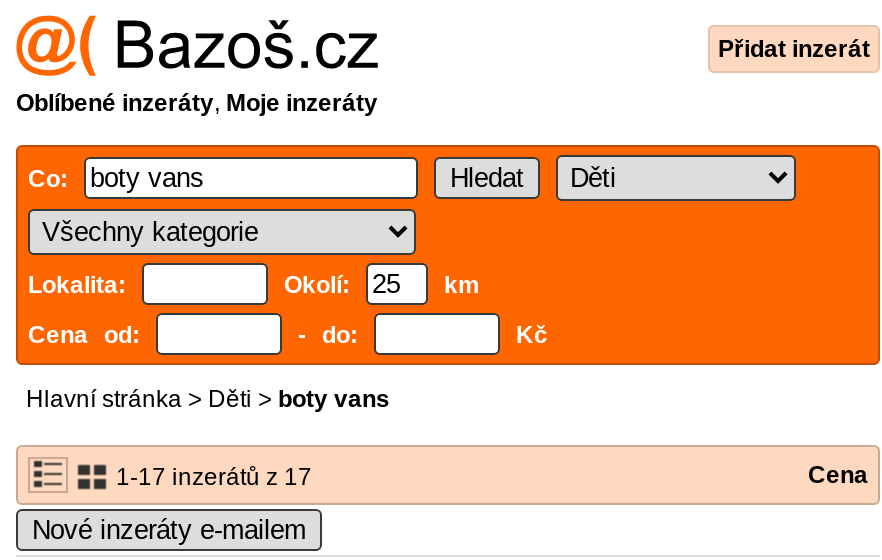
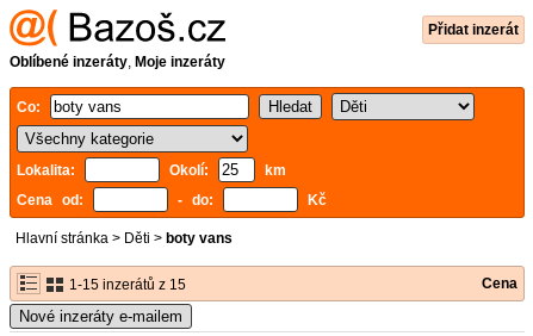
- 1-17 inzerátů z 17
+ 1-15 inzerátů z 15
